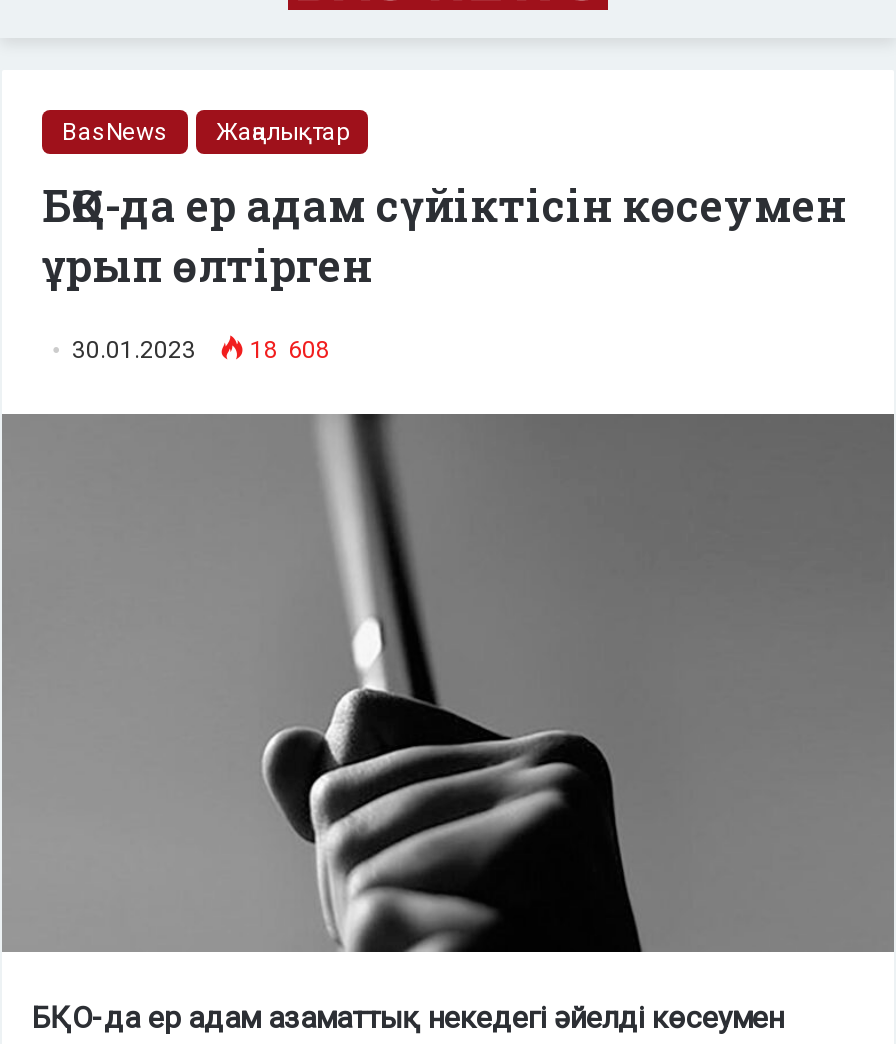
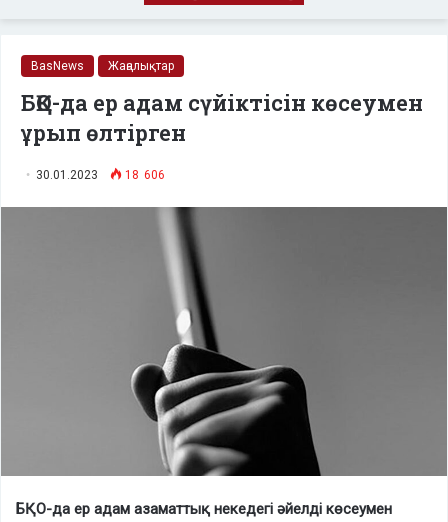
- 30.01.2023 18 608
+ 30.01.2023 18 606
